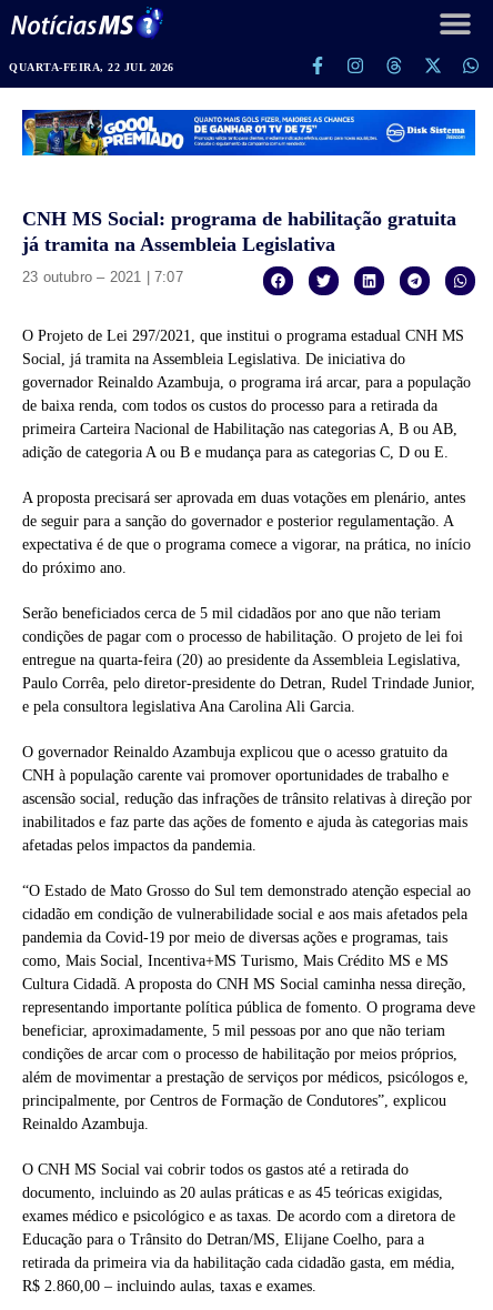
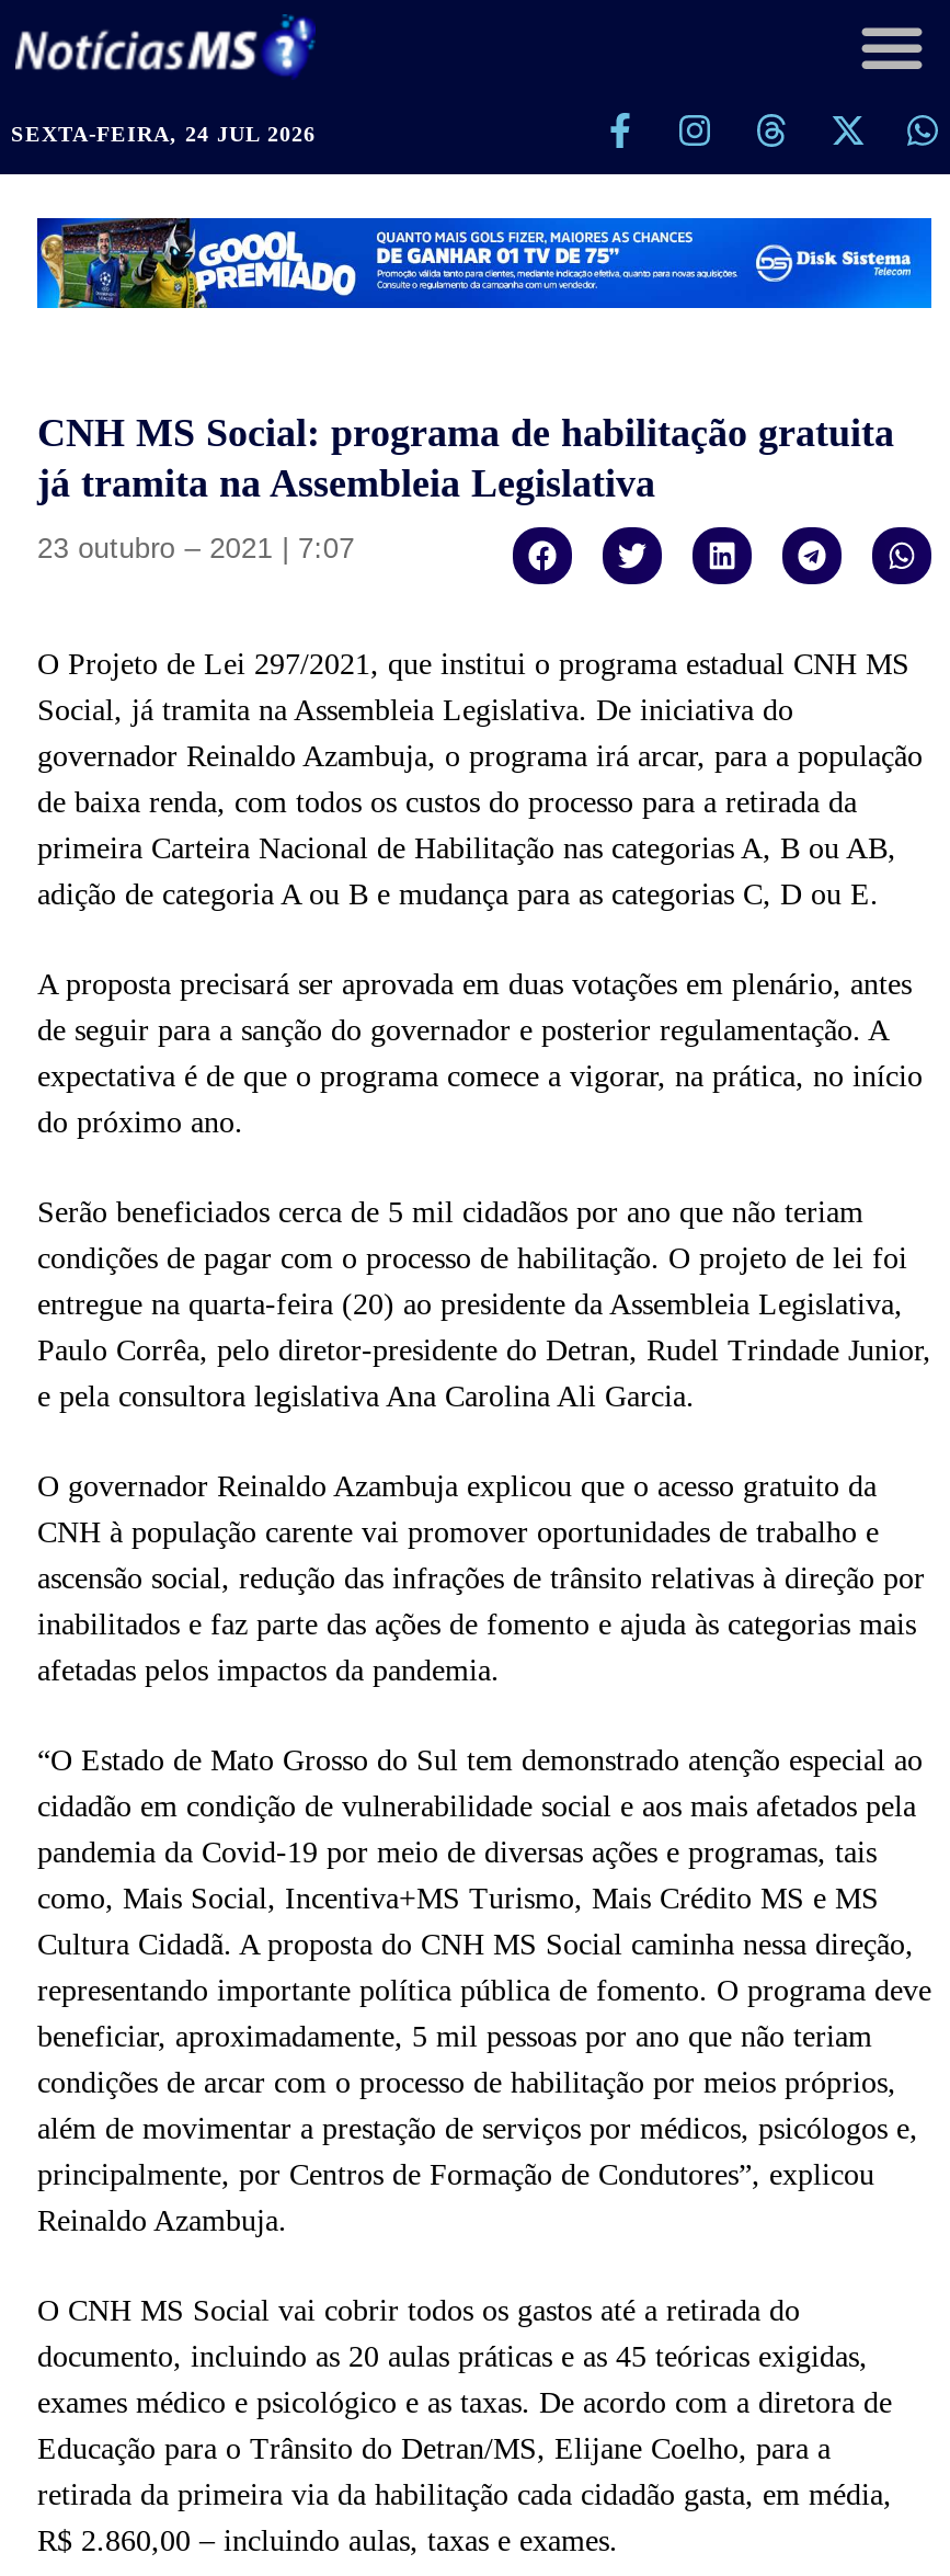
- QUARTA-FEIRA, 22 JUL 2026
+ SEXTA-FEIRA, 24 JUL 2026
